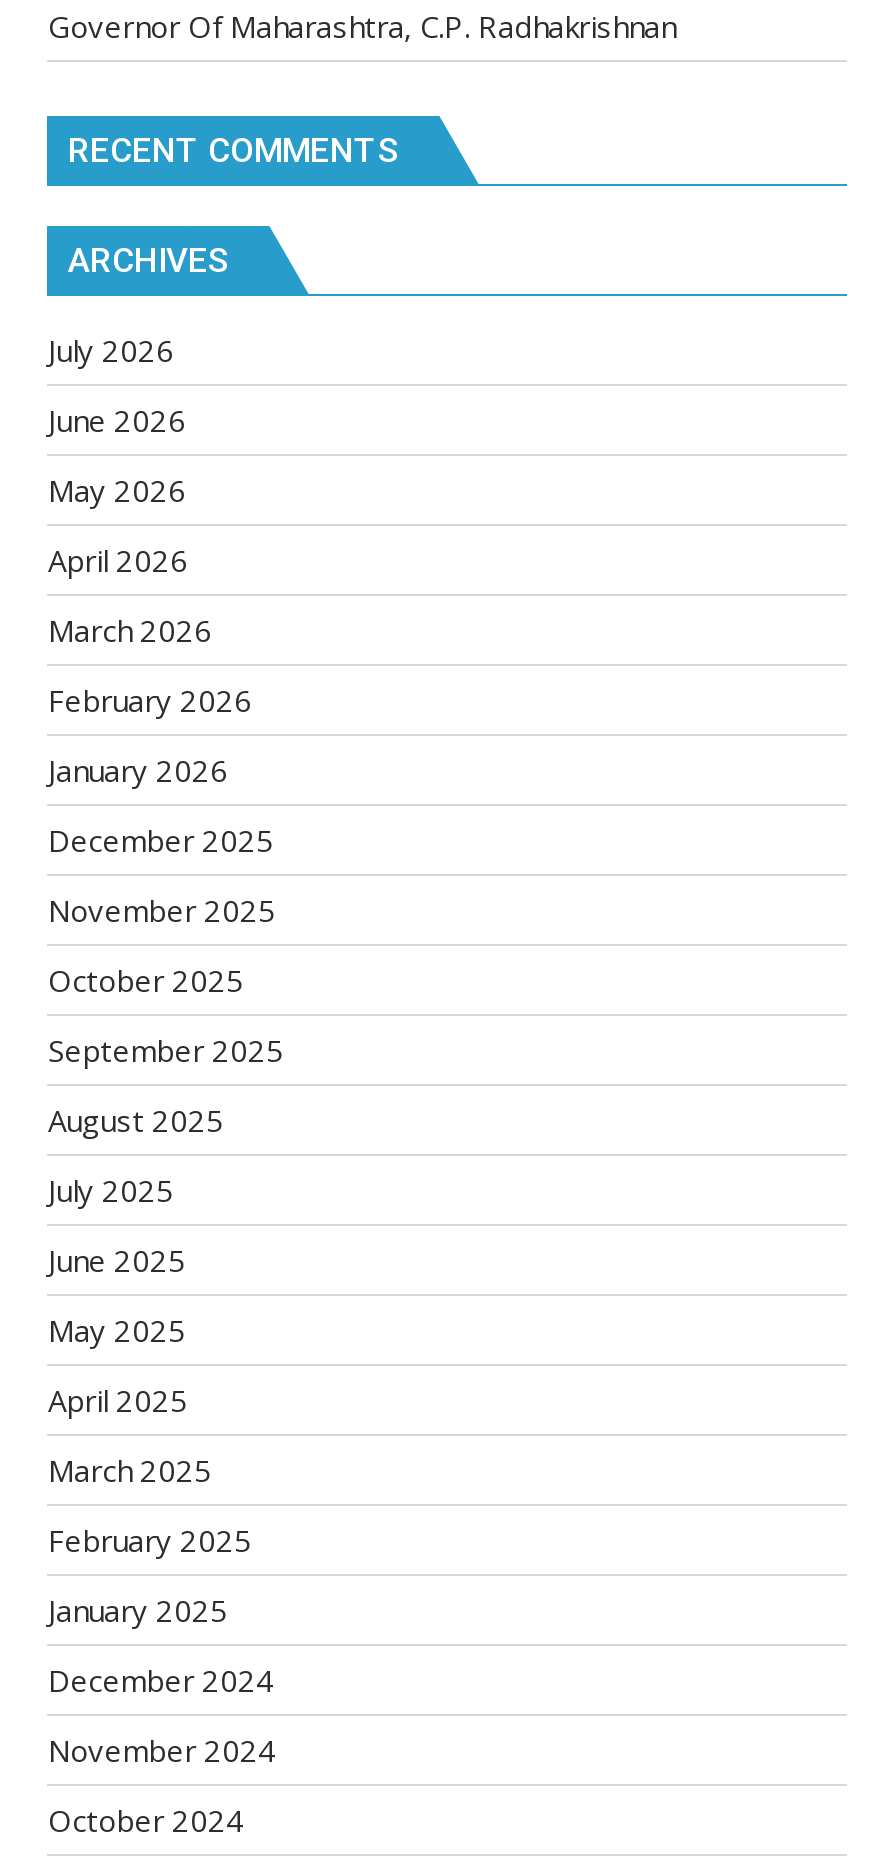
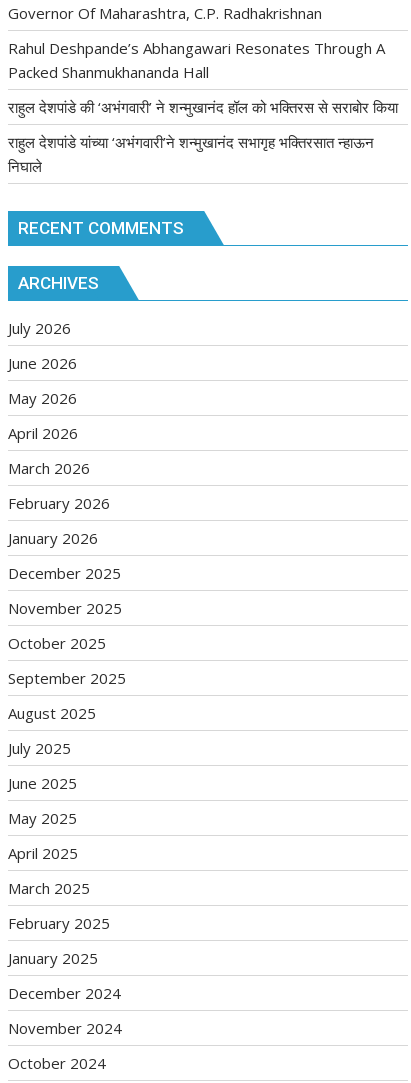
+ Rahul Deshpande’s Abhangawari Resonates Through A
+ Packed Shanmukhananda Hall
+ राहुल देशपांडे की ‘अभंगवारी’ ने शन्मुखानंद हॉल को भक्तिरस से सराबोर किया
+ राहुल देशपांडे यांच्या ‘अभंगवारी’ने शन्मुखानंद सभागृह भक्तिरसात न्हाऊन
+ निघाले
